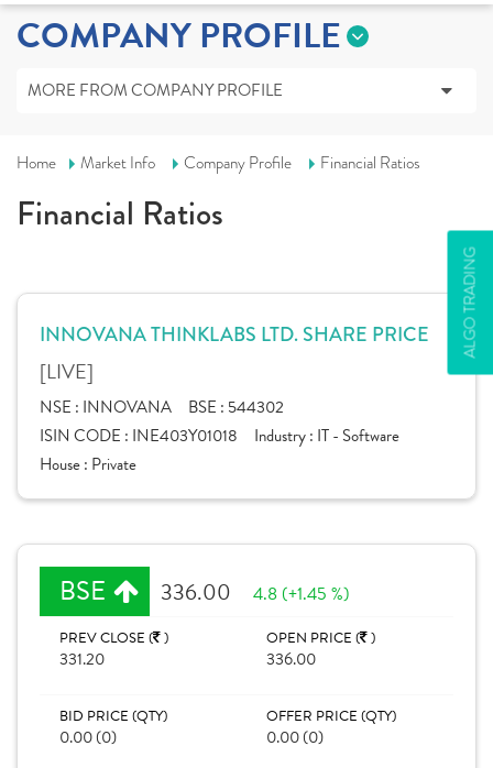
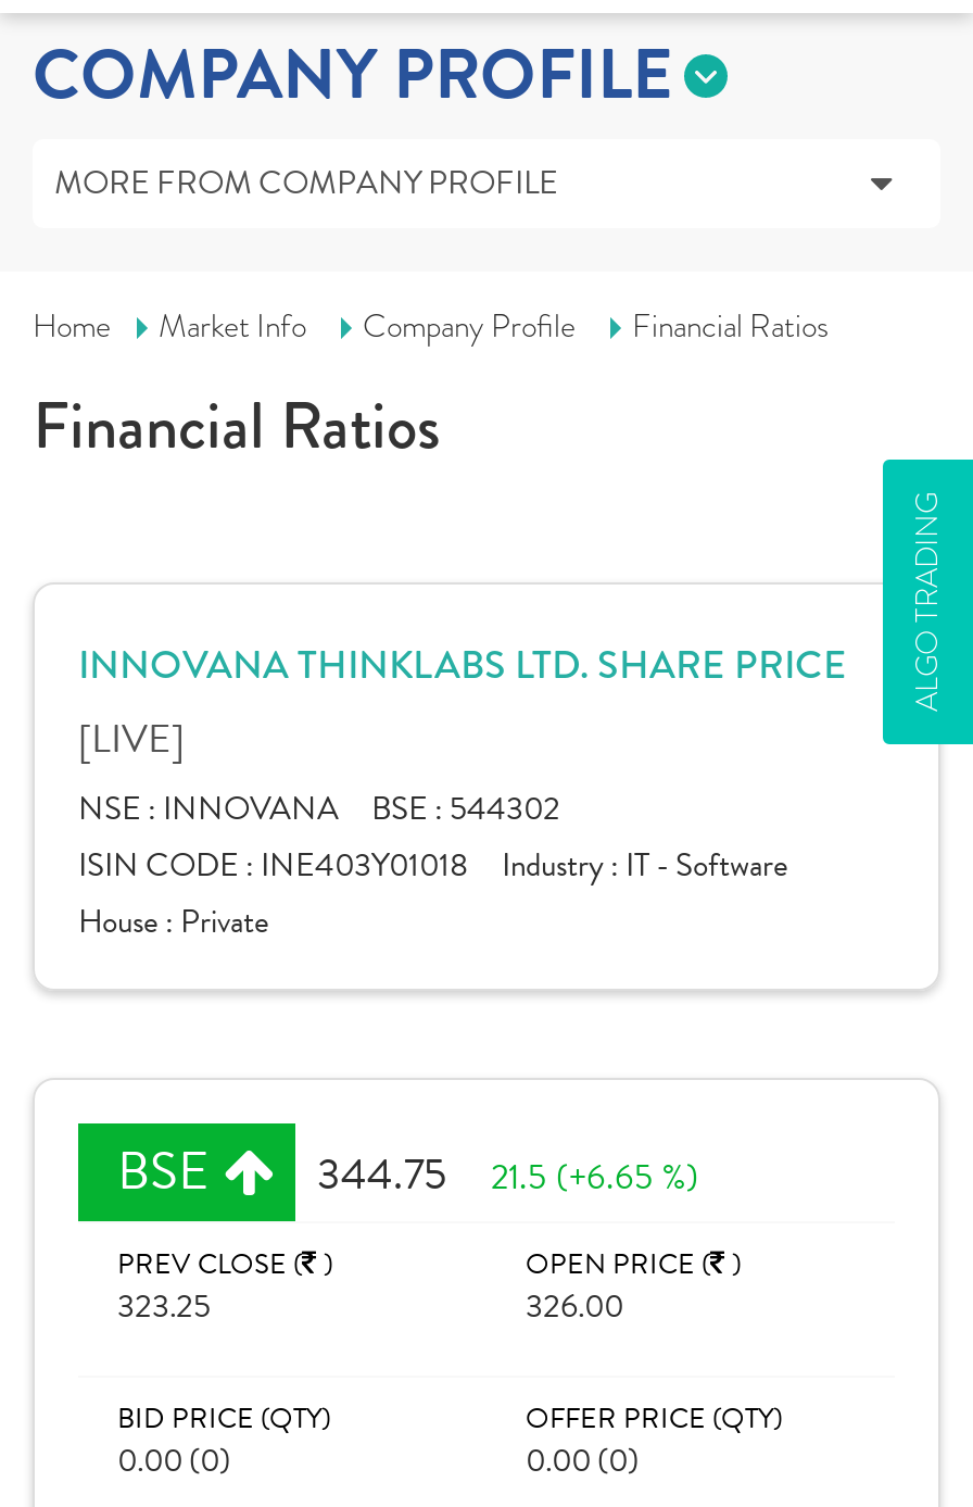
- 336.00
+ 344.75

- 4.8 (+1.45 %)
+ 21.5 (+6.65 %)

- 331.20
+ 323.25

- 336.00
+ 326.00
